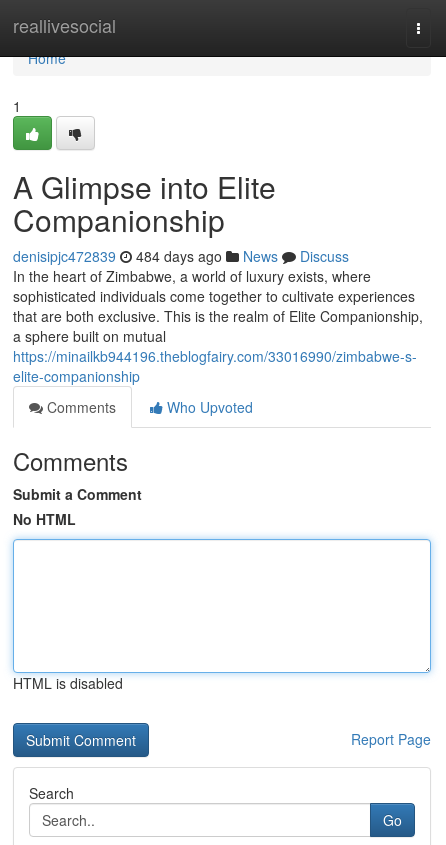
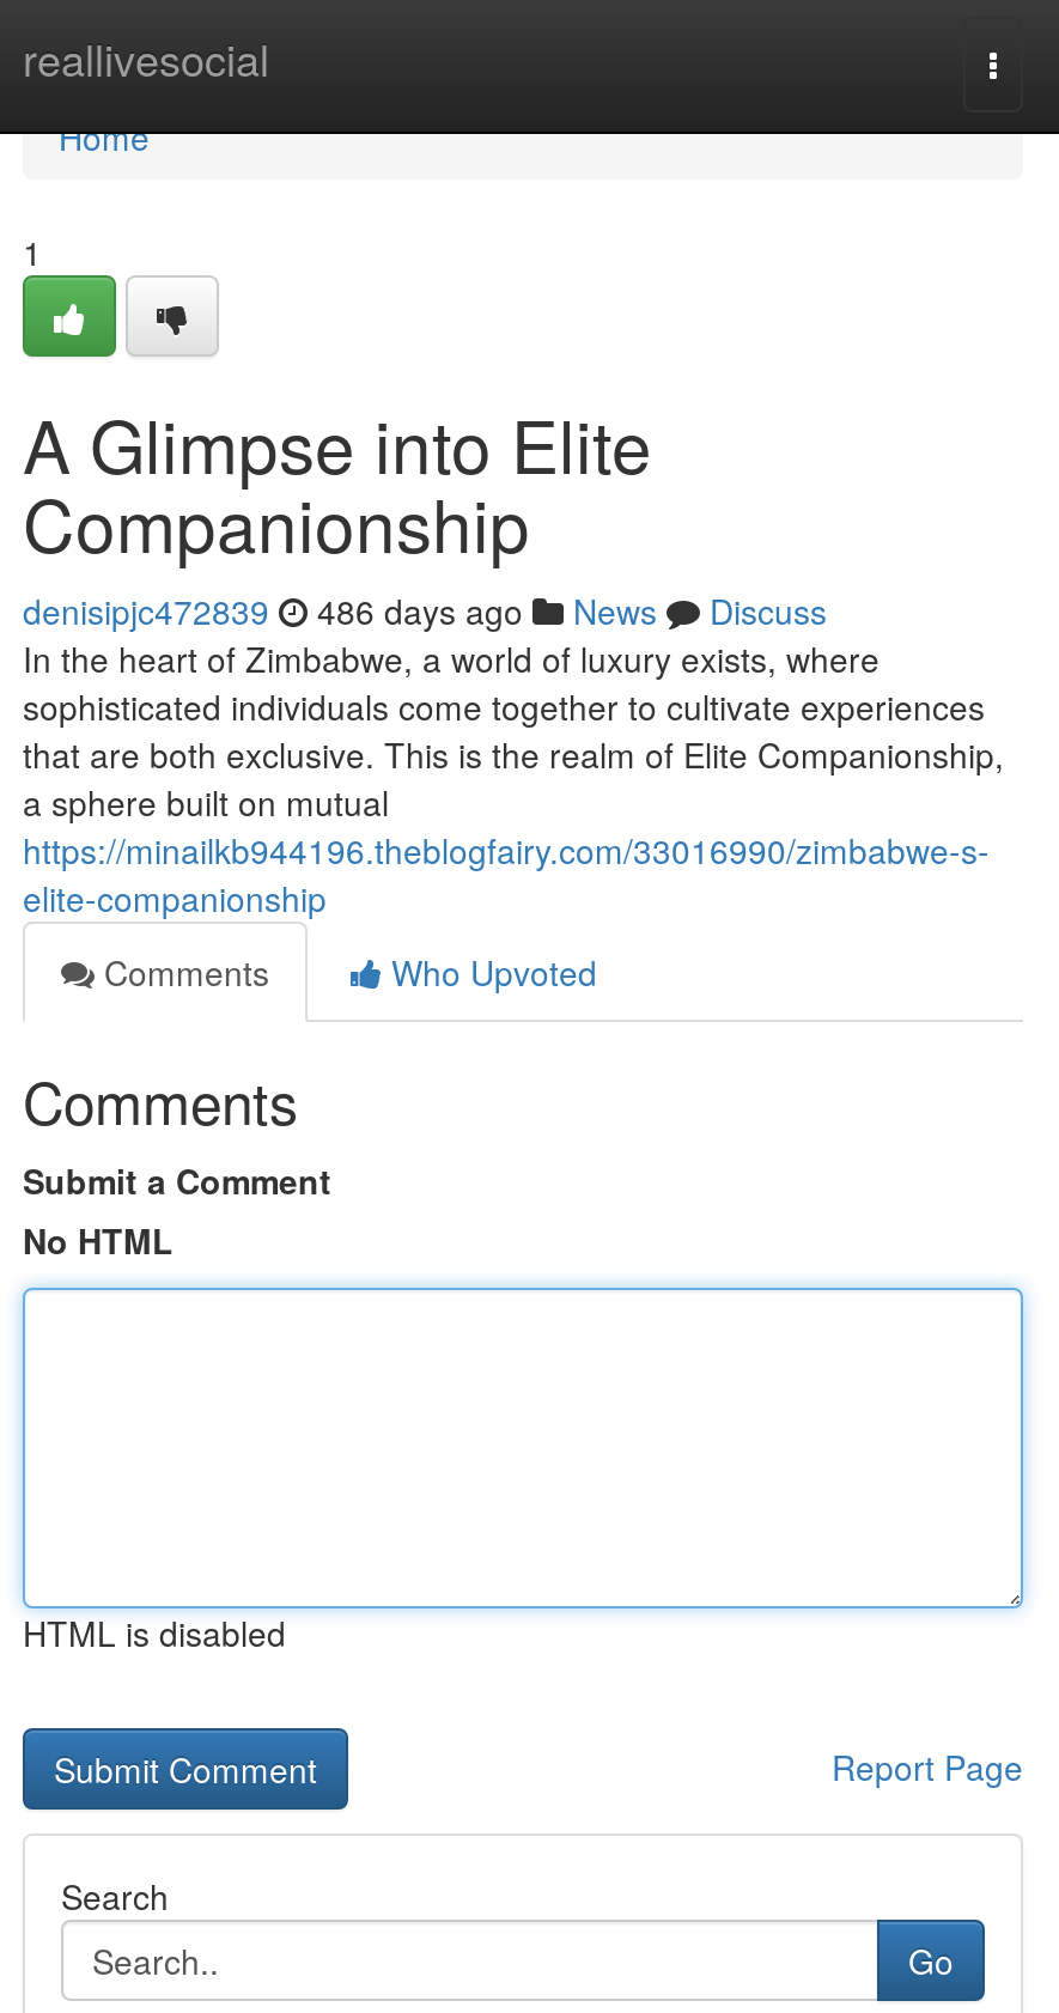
- denisipjc472839 484 days ago News Discuss
+ denisipjc472839 486 days ago News Discuss
